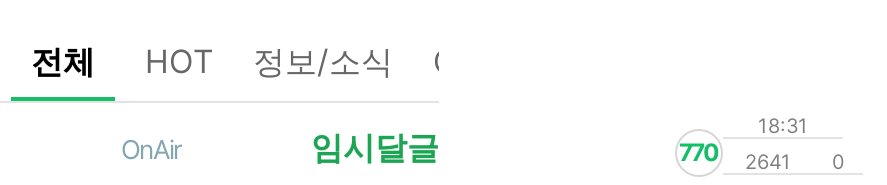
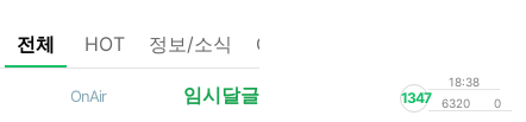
- 18:31
+ 18:38

- 770
+ 1347

- 2641
+ 6320
